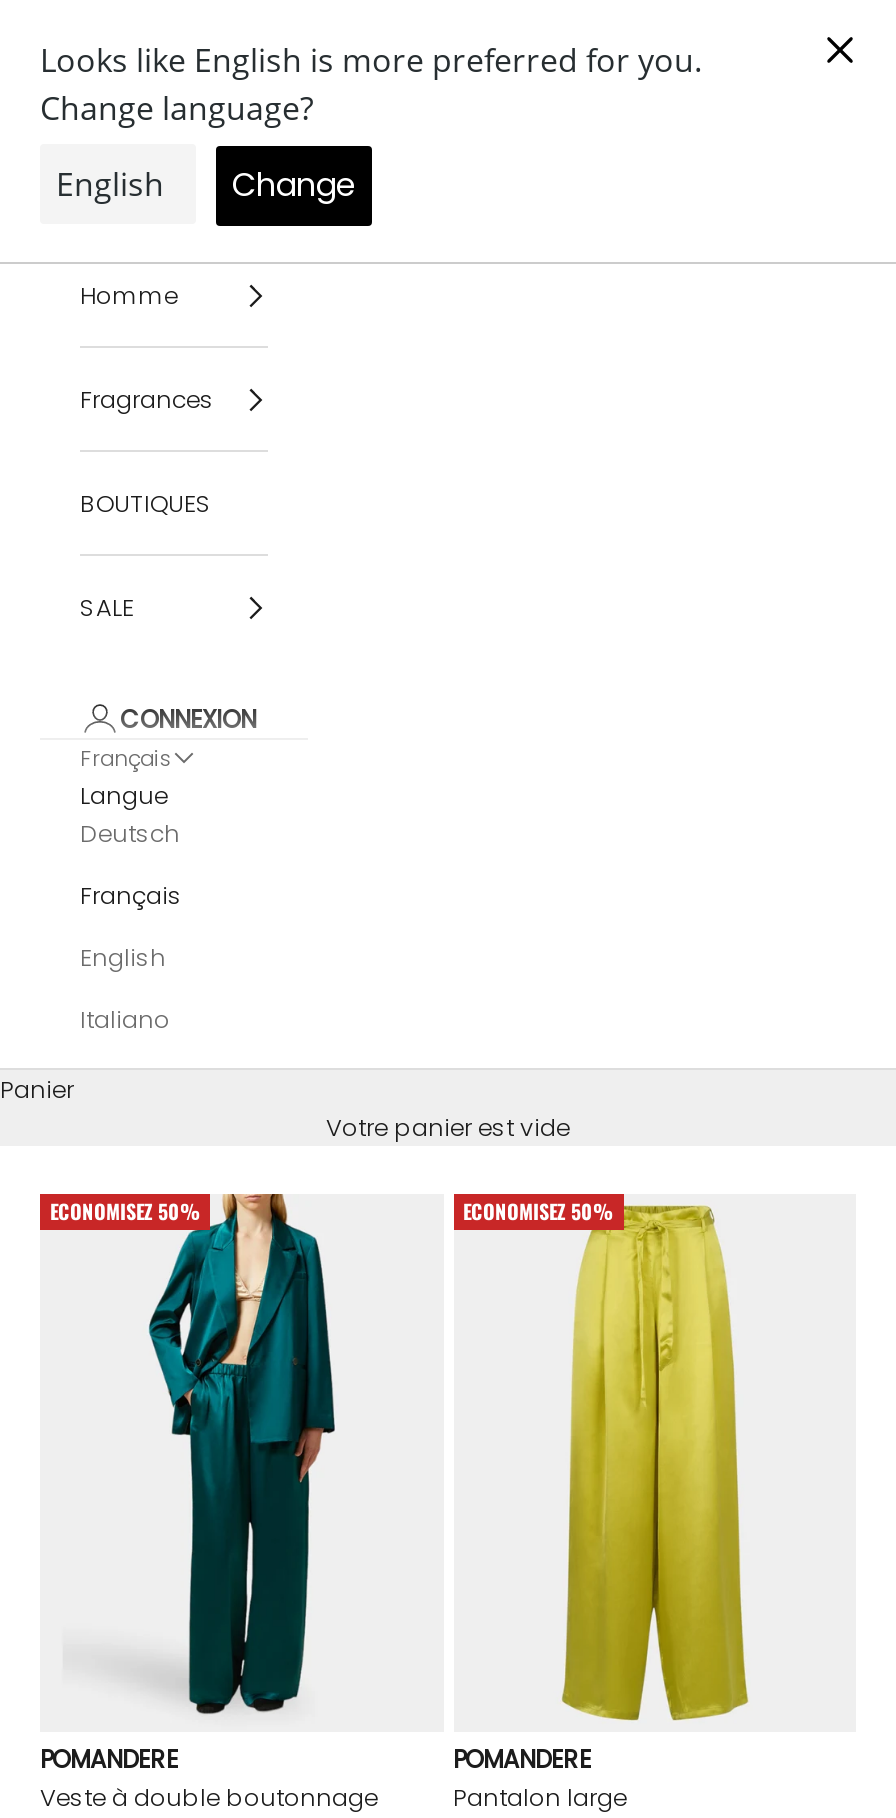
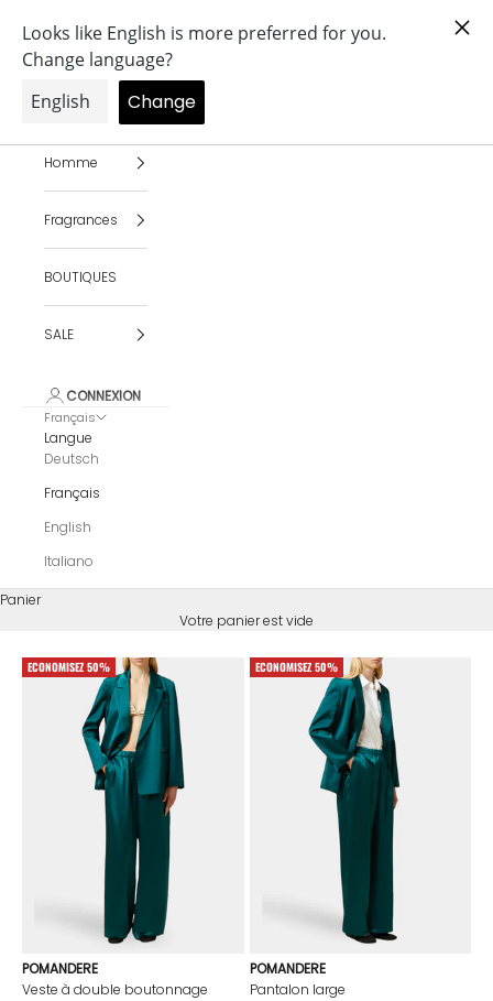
- [image]
+ [image]
